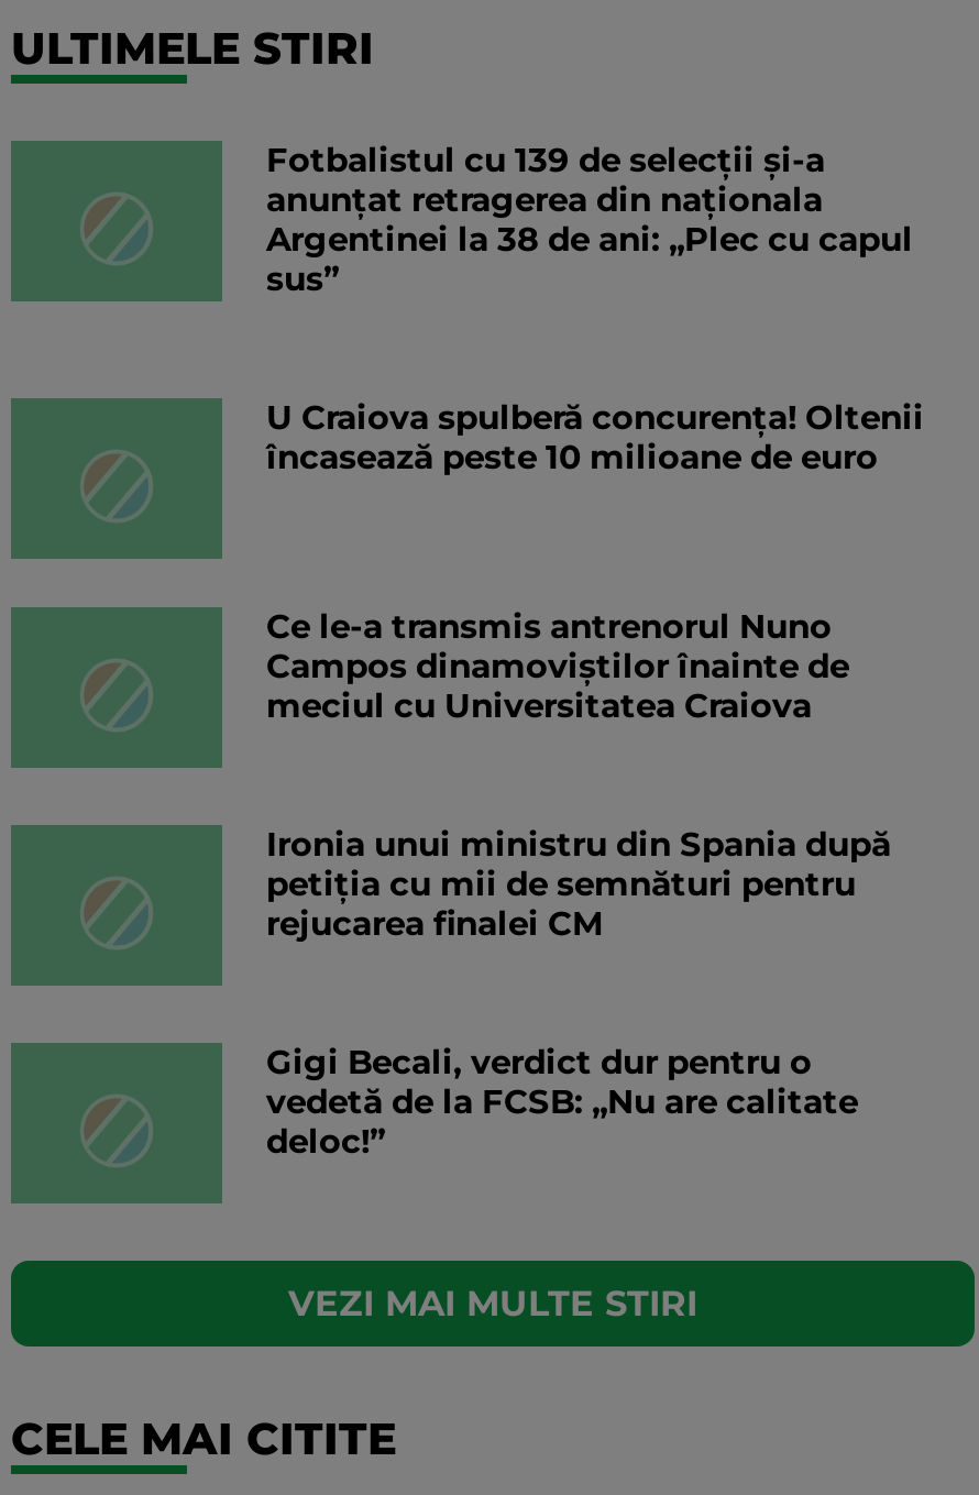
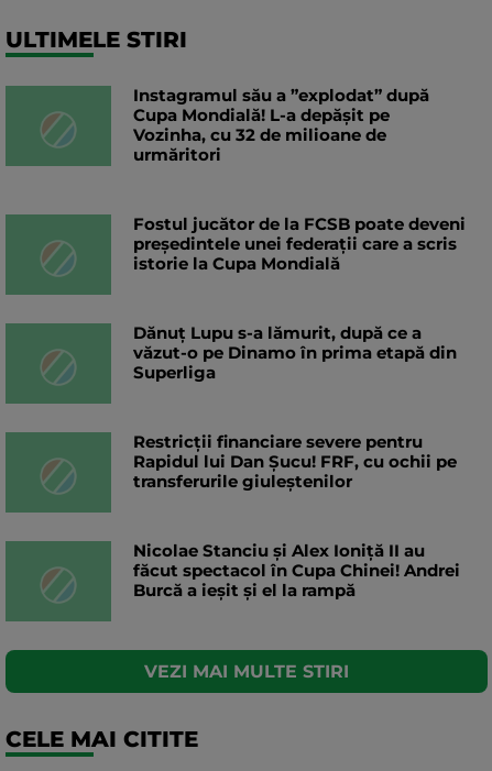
- Fotbalistul cu 139 de selecții și-a
- anunțat retragerea din naționala
- Argentinei la 38 de ani: „Plec cu capul
- sus”
+ Instagramul său a ”explodat” după
+ Cupa Mondială! L-a depășit pe
+ Vozinha, cu 32 de milioane de
+ urmăritori

- U Craiova spulberă concurența! Oltenii
- încasează peste 10 milioane de euro
+ Fostul jucător de la FCSB poate deveni
+ președintele unei federații care a scris
+ istorie la Cupa Mondială

- Ce le-a transmis antrenorul Nuno
- Campos dinamoviștilor înainte de
- meciul cu Universitatea Craiova
+ Dănuț Lupu s-a lămurit, după ce a
+ văzut-o pe Dinamo în prima etapă din
+ Superliga

- Ironia unui ministru din Spania după
- petiția cu mii de semnături pentru
- rejucarea finalei CM
+ Restricții financiare severe pentru
+ Rapidul lui Dan Șucu! FRF, cu ochii pe
+ transferurile giuleștenilor

- Gigi Becali, verdict dur pentru o
- vedetă de la FCSB: „Nu are calitate
- deloc!”
+ Nicolae Stanciu şi Alex Ioniţă II au
+ făcut spectacol în Cupa Chinei! Andrei
+ Burcă a ieșit și el la rampă
